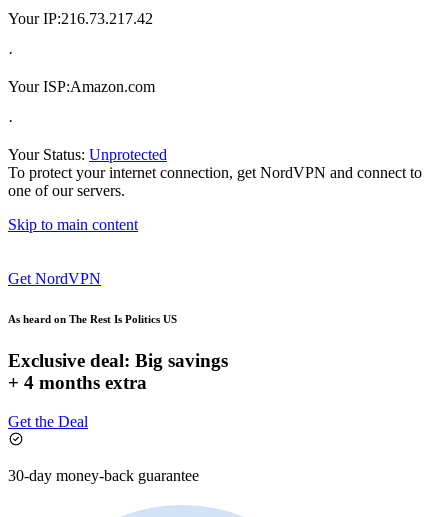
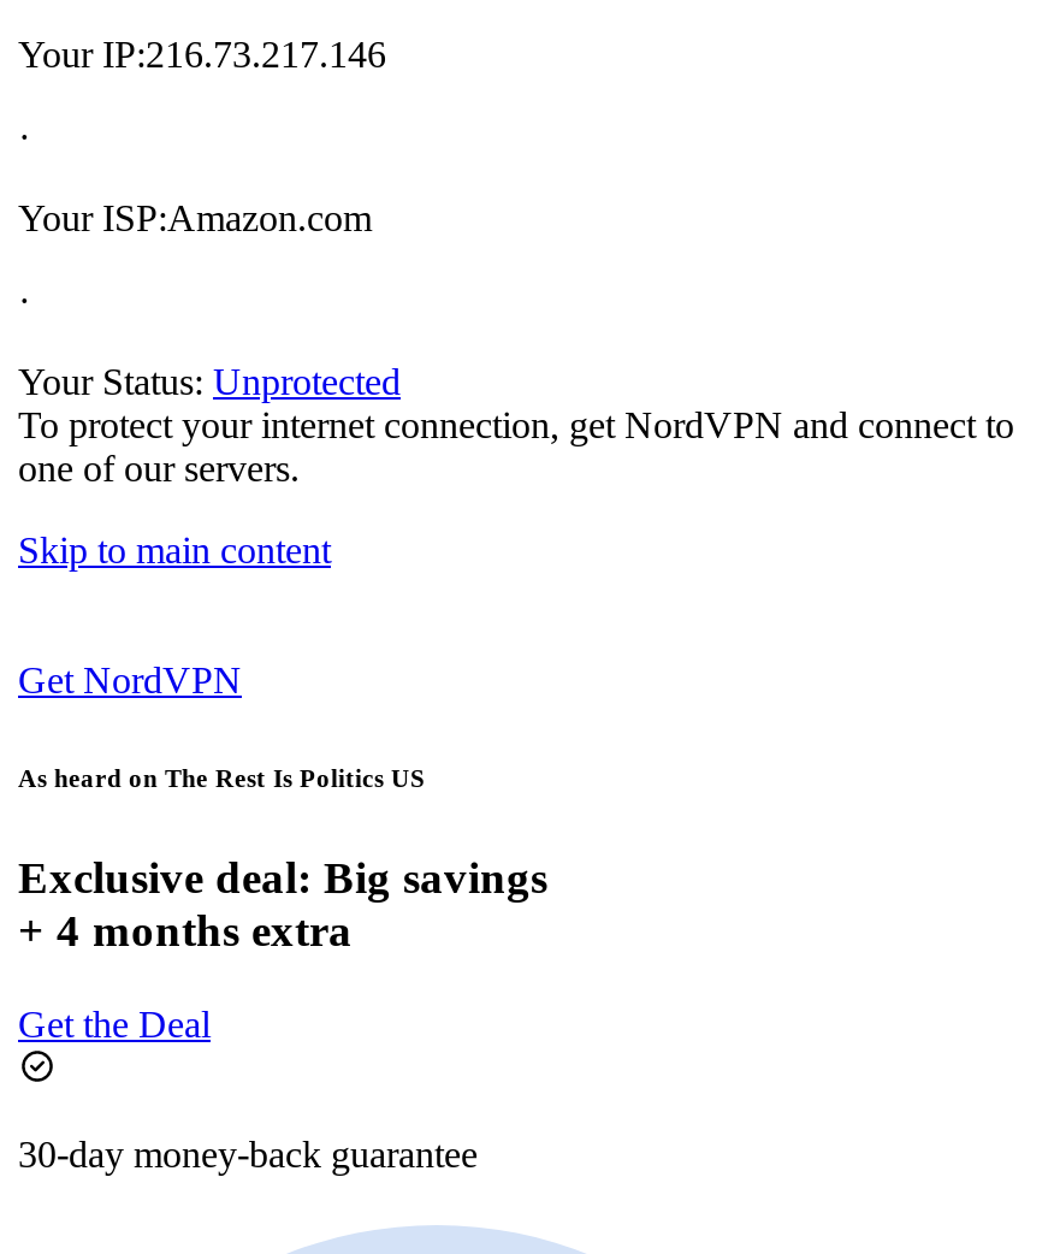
- Your IP:216.73.217.42
+ Your IP:216.73.217.146
